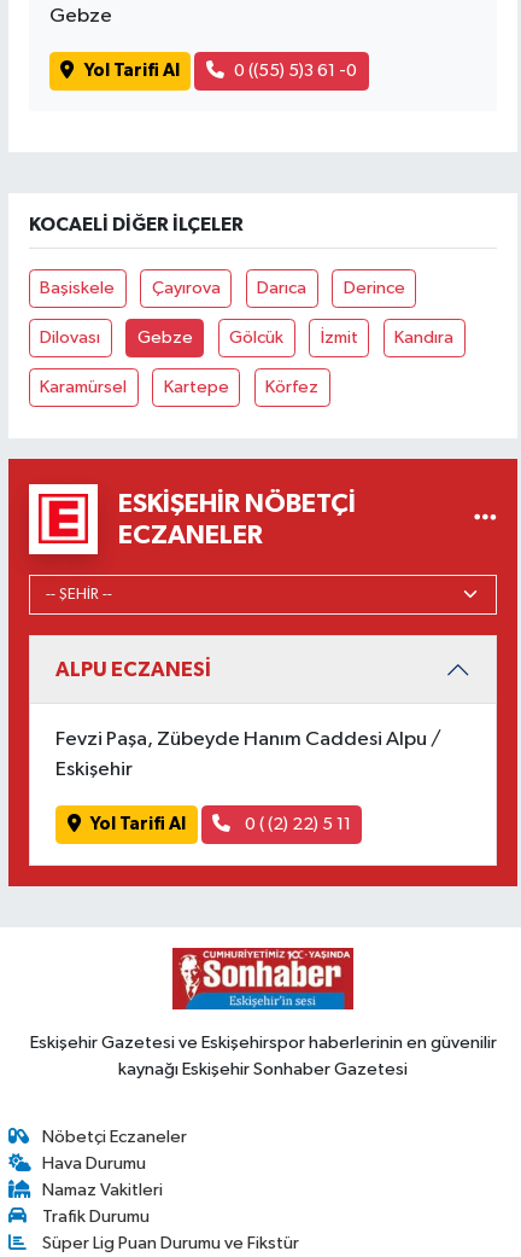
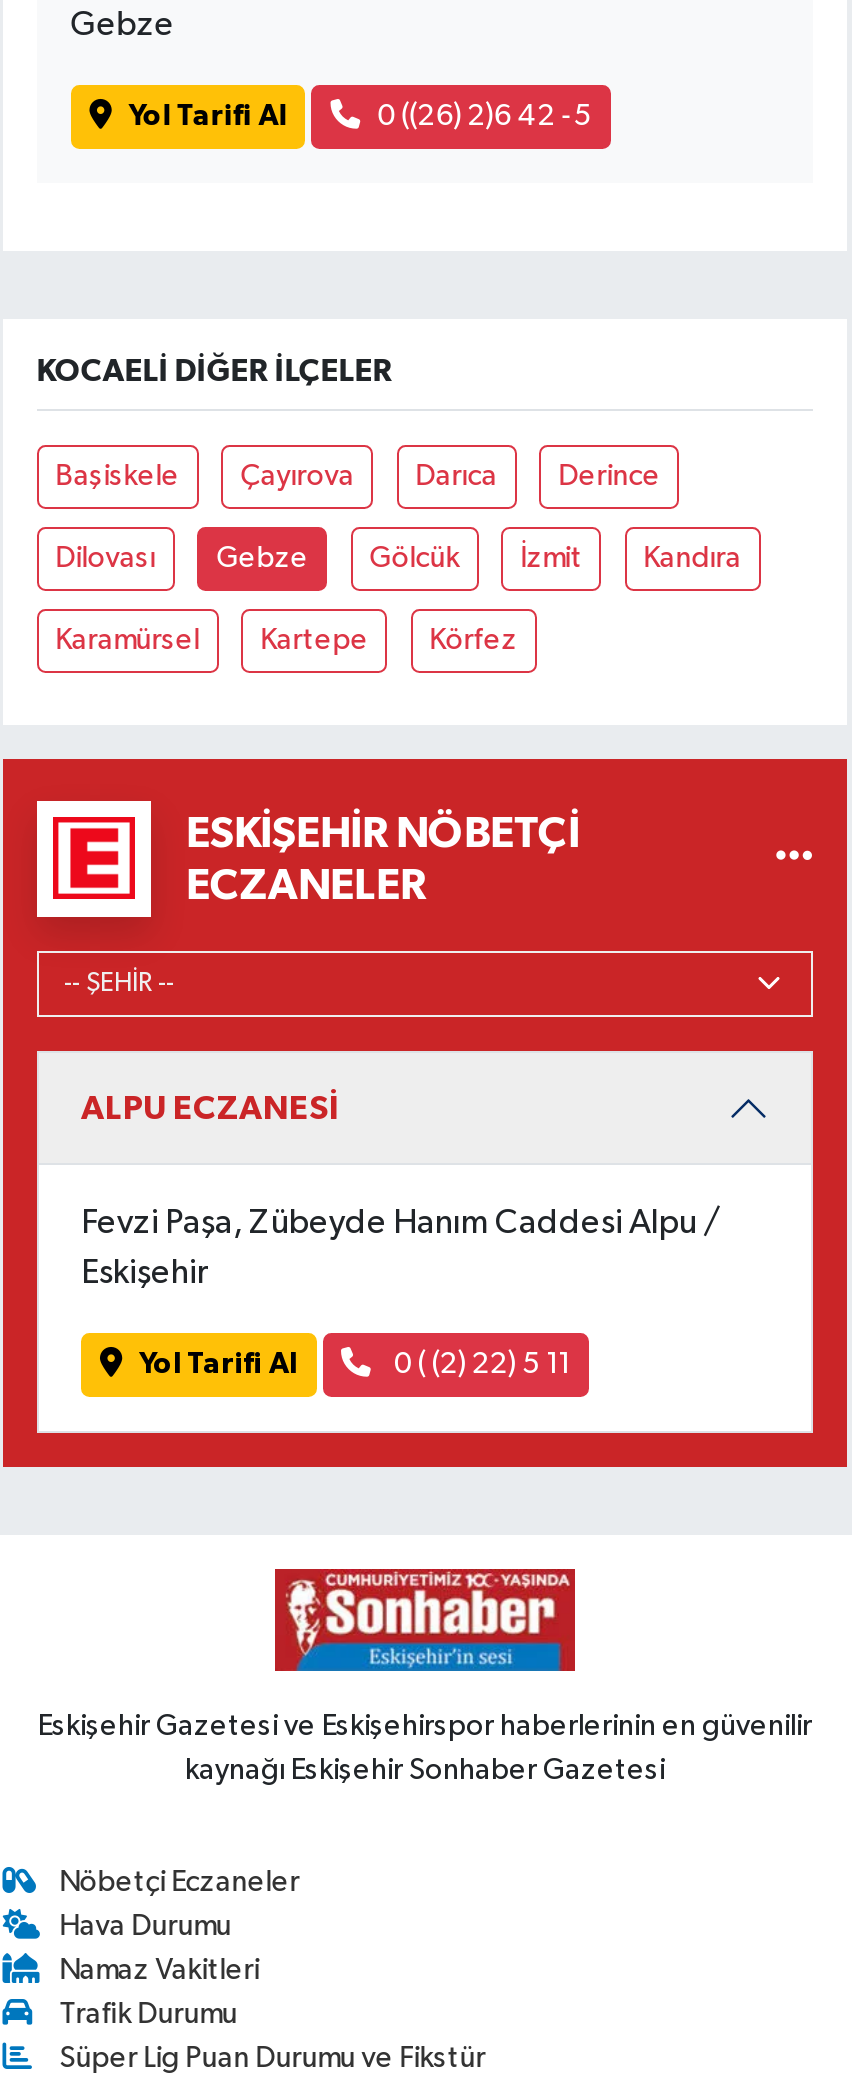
- 0 ((55) 5)3 61 -0
+ 0 ((26) 2)6 42 -5
